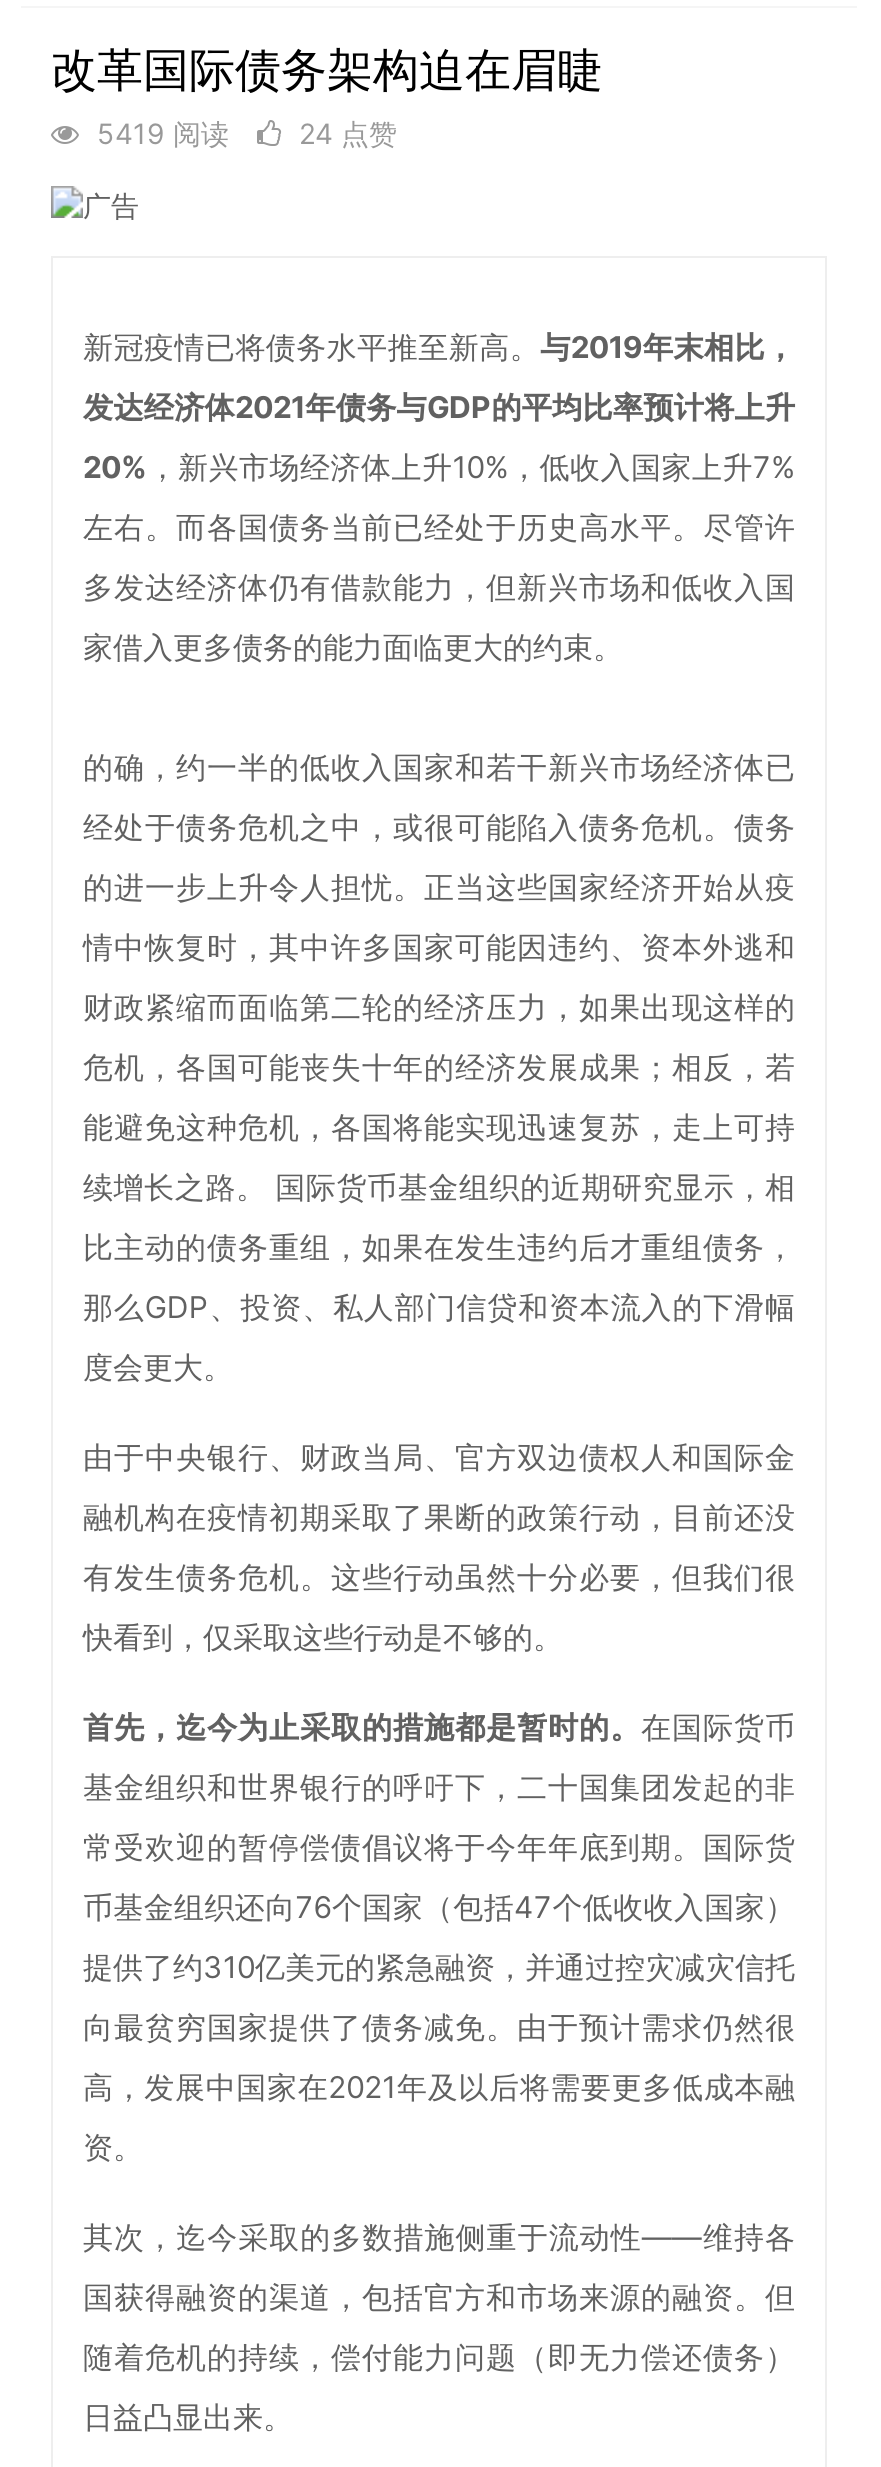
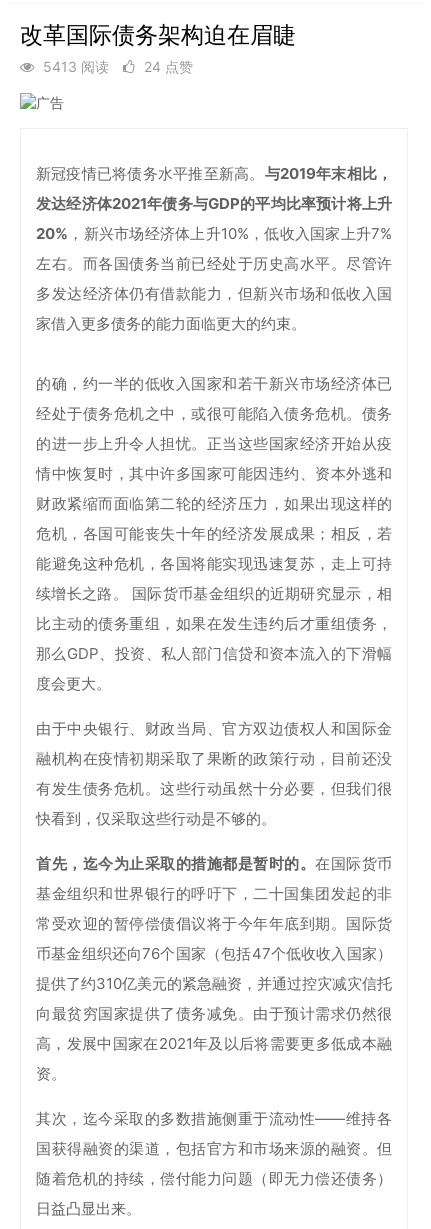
- 5419 阅读 24 点赞
+ 5413 阅读 24 点赞
